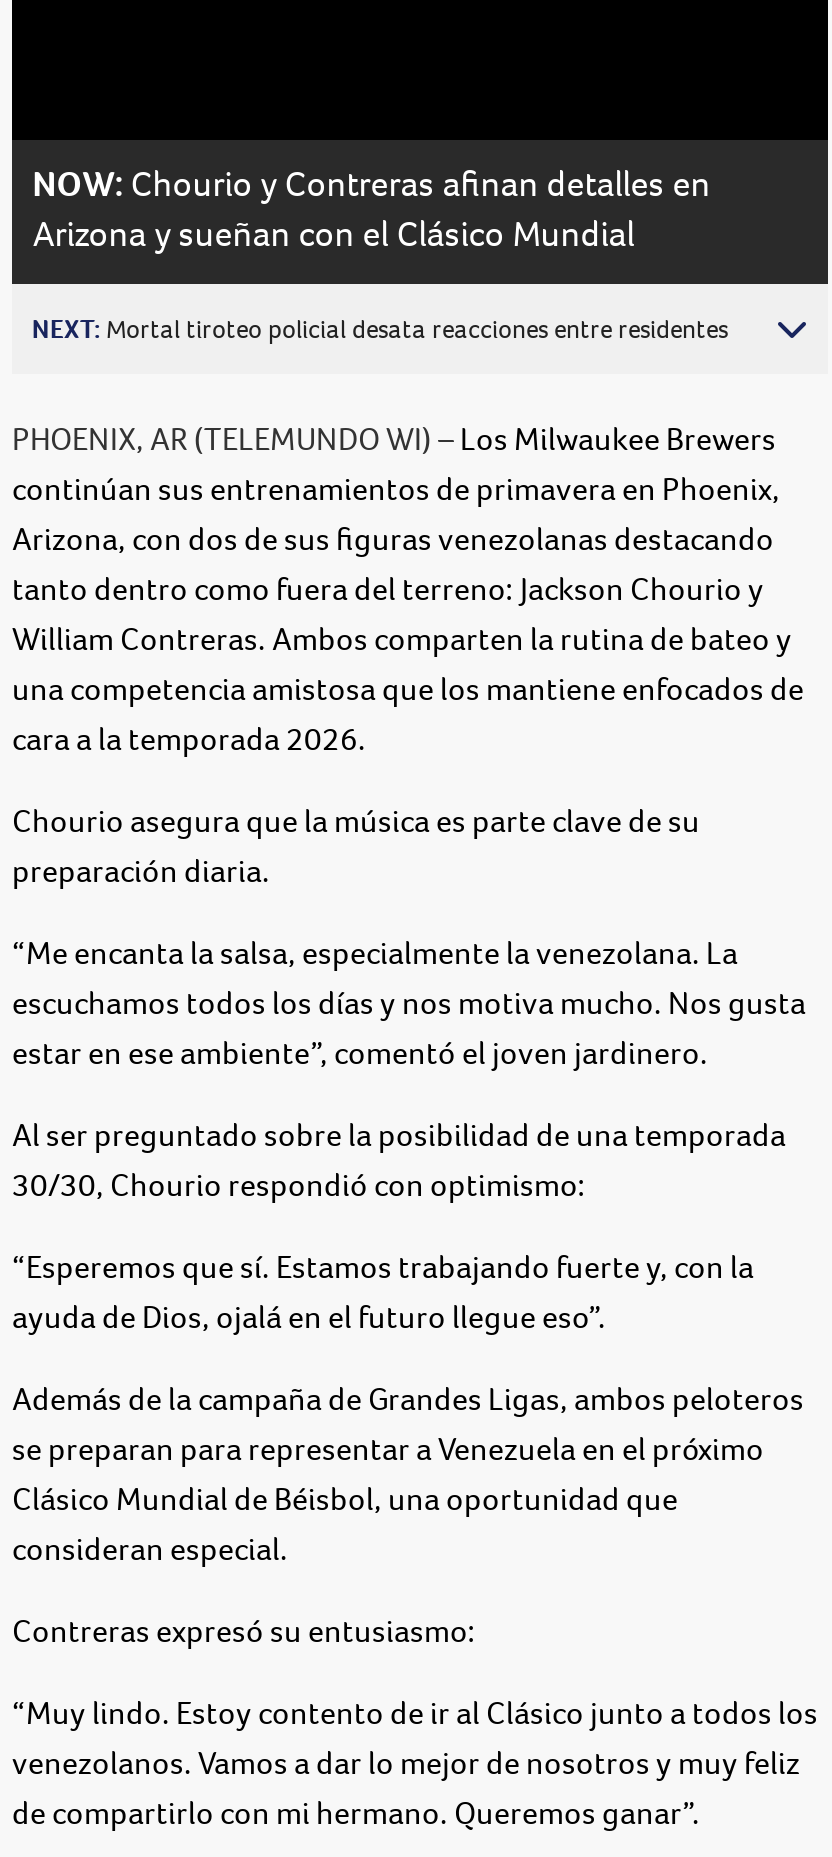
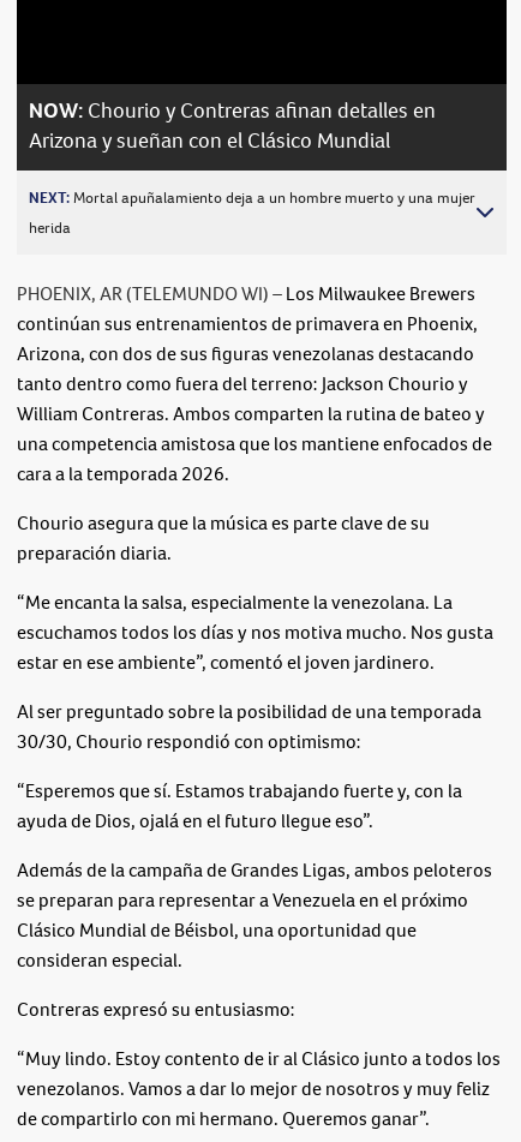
- NEXT: Mortal tiroteo policial desata reacciones entre residentes
+ NEXT: Mortal apuñalamiento deja a un hombre muerto y una mujer
+ herida
